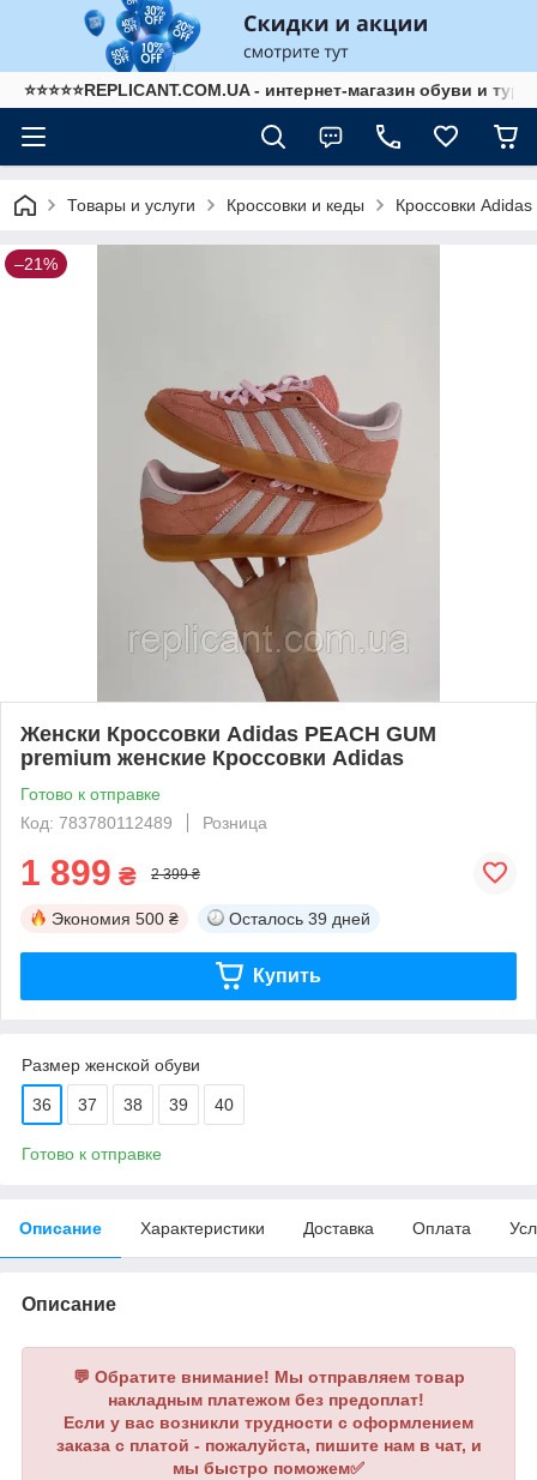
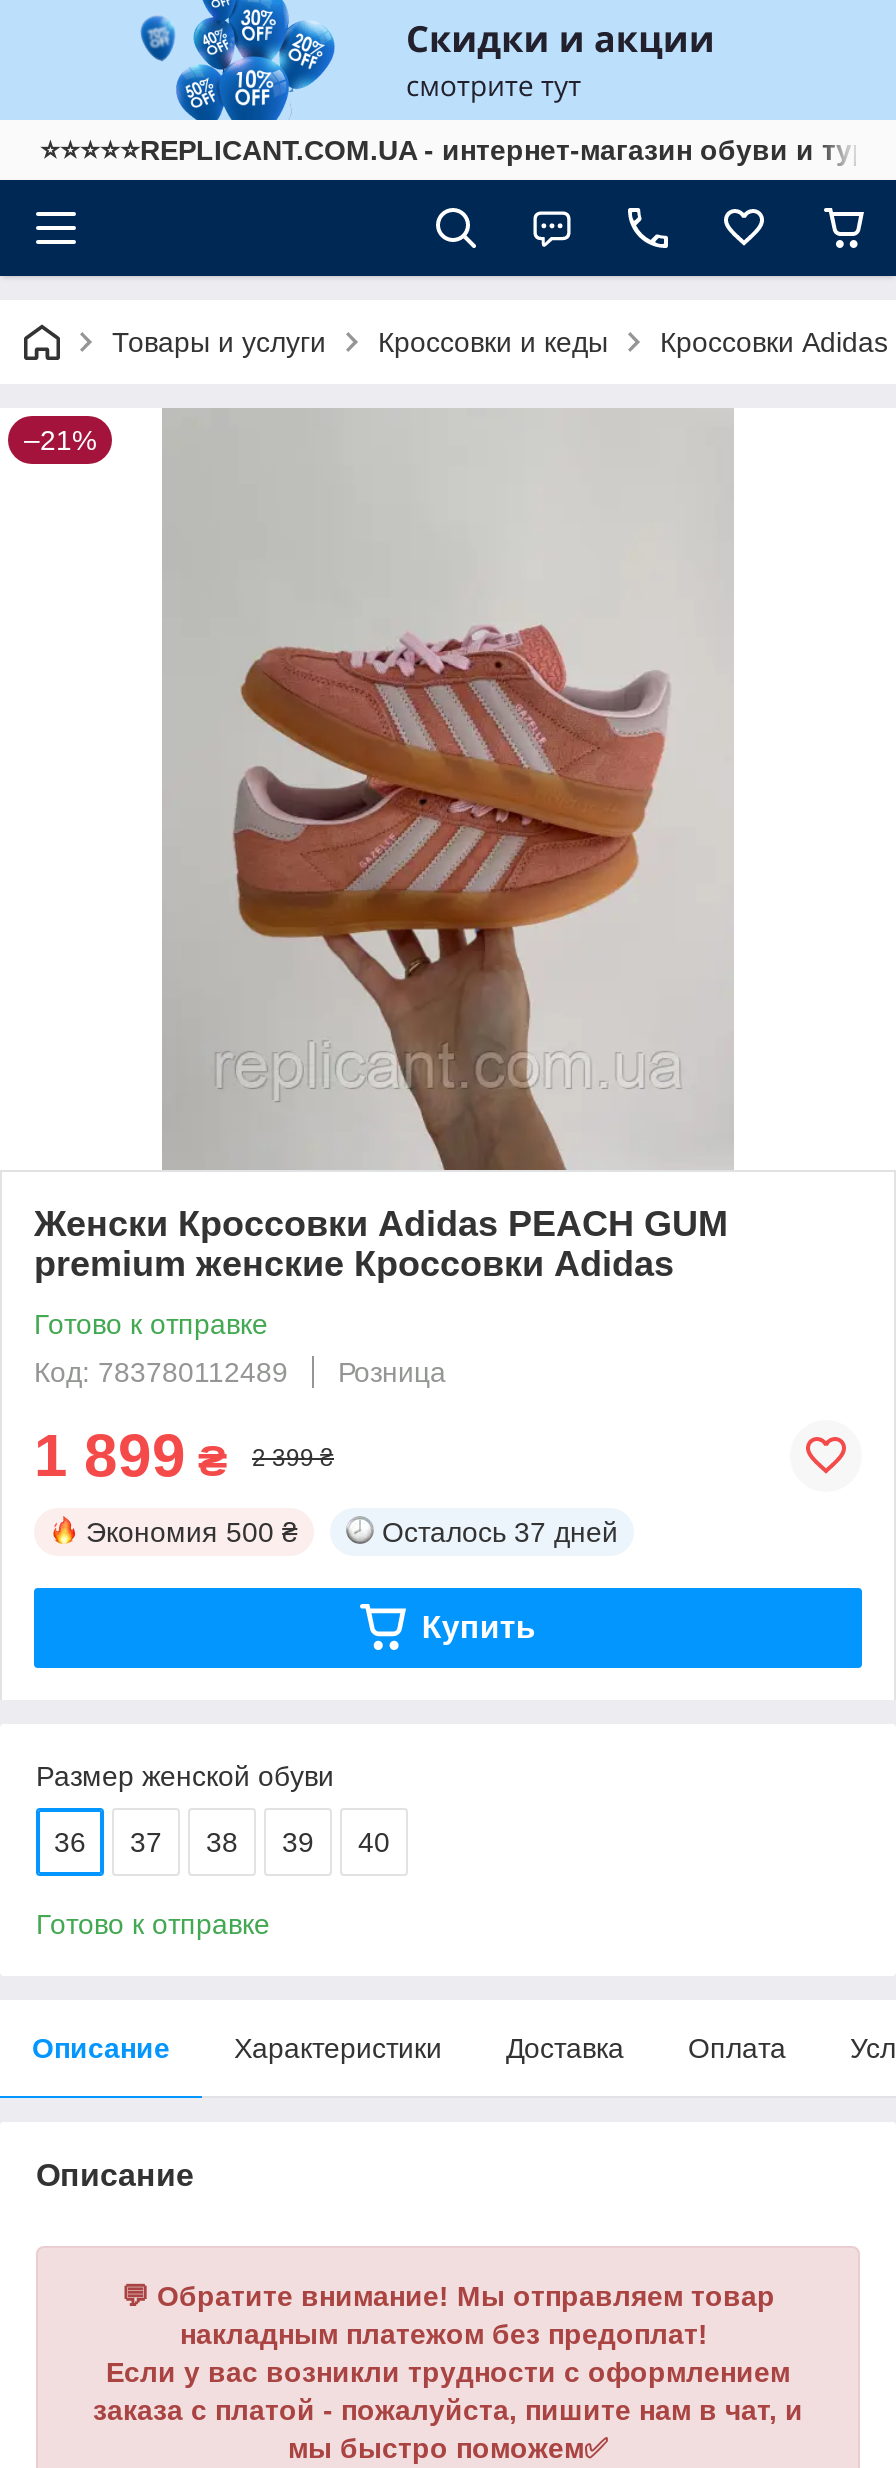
- Осталось 39 дней
+ Осталось 37 дней
